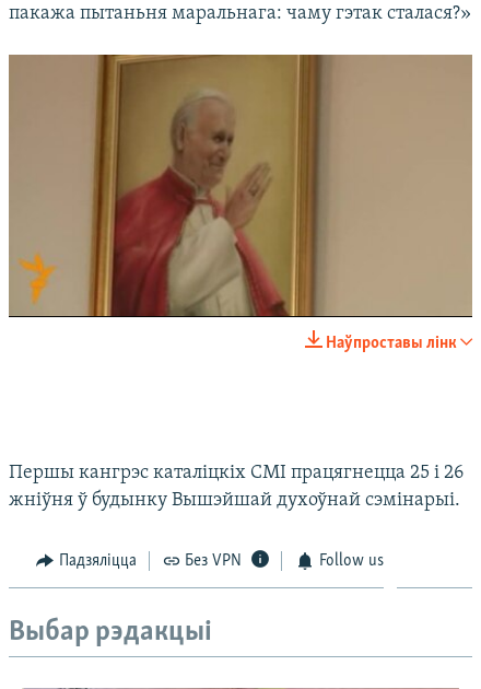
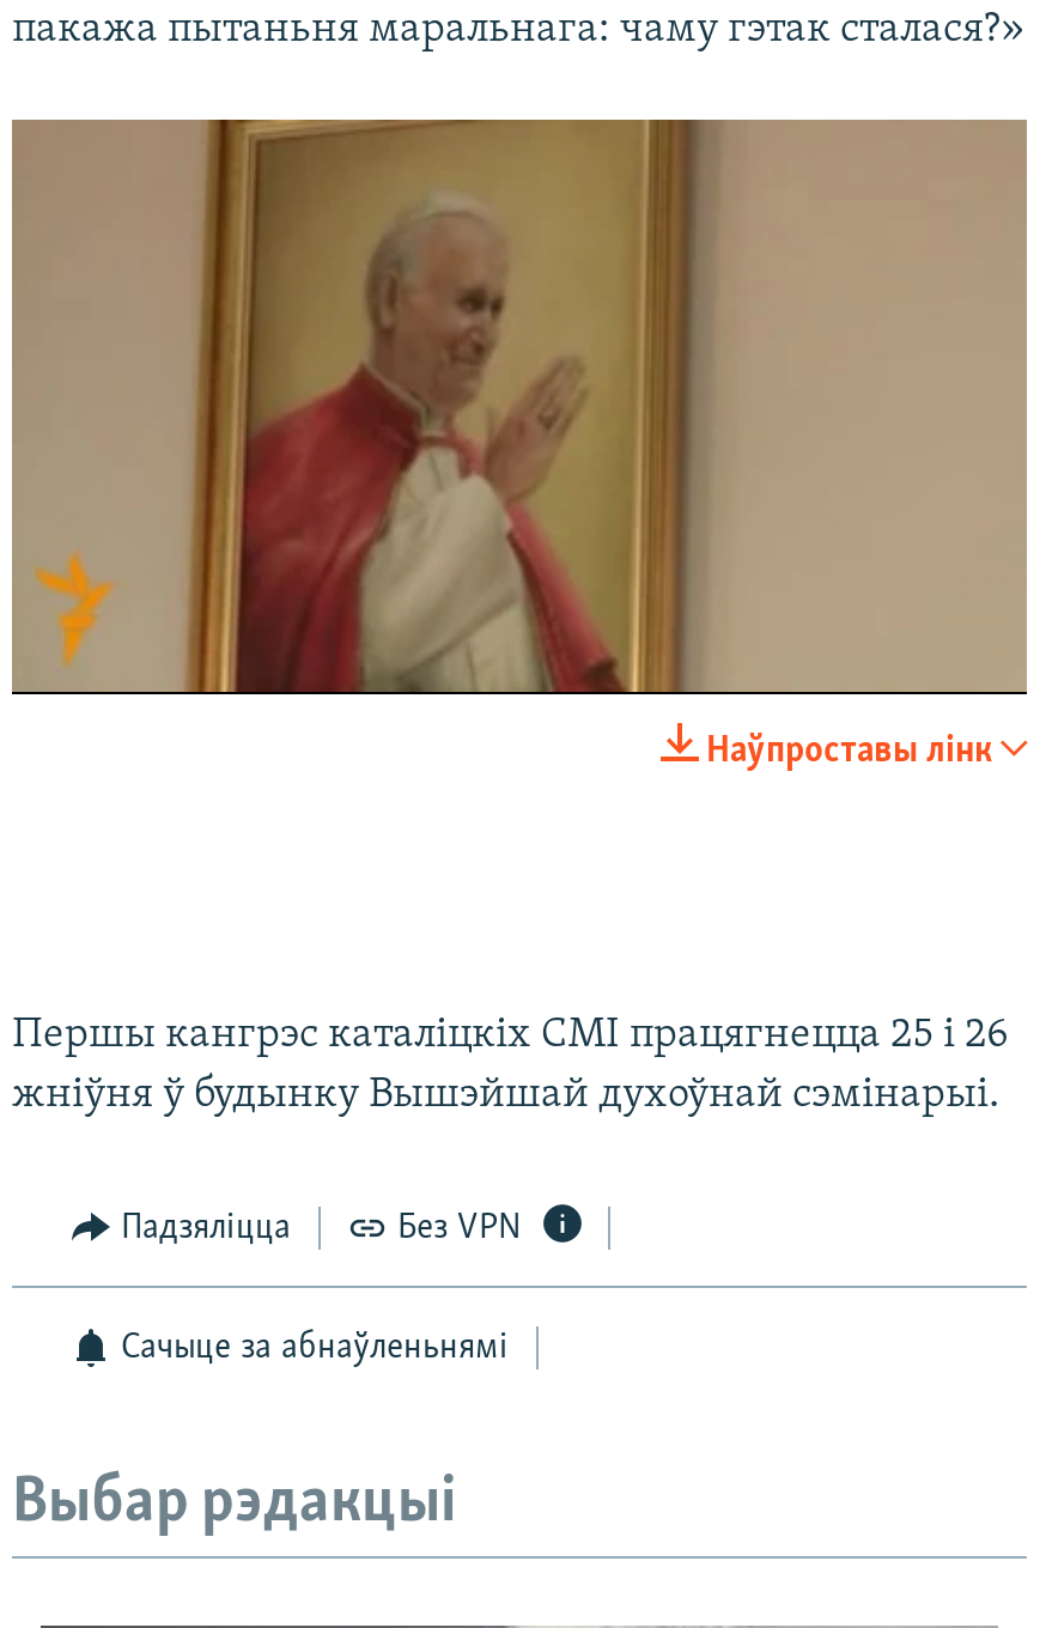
- Follow us
+ Сачыце за абнаўленьнямі
